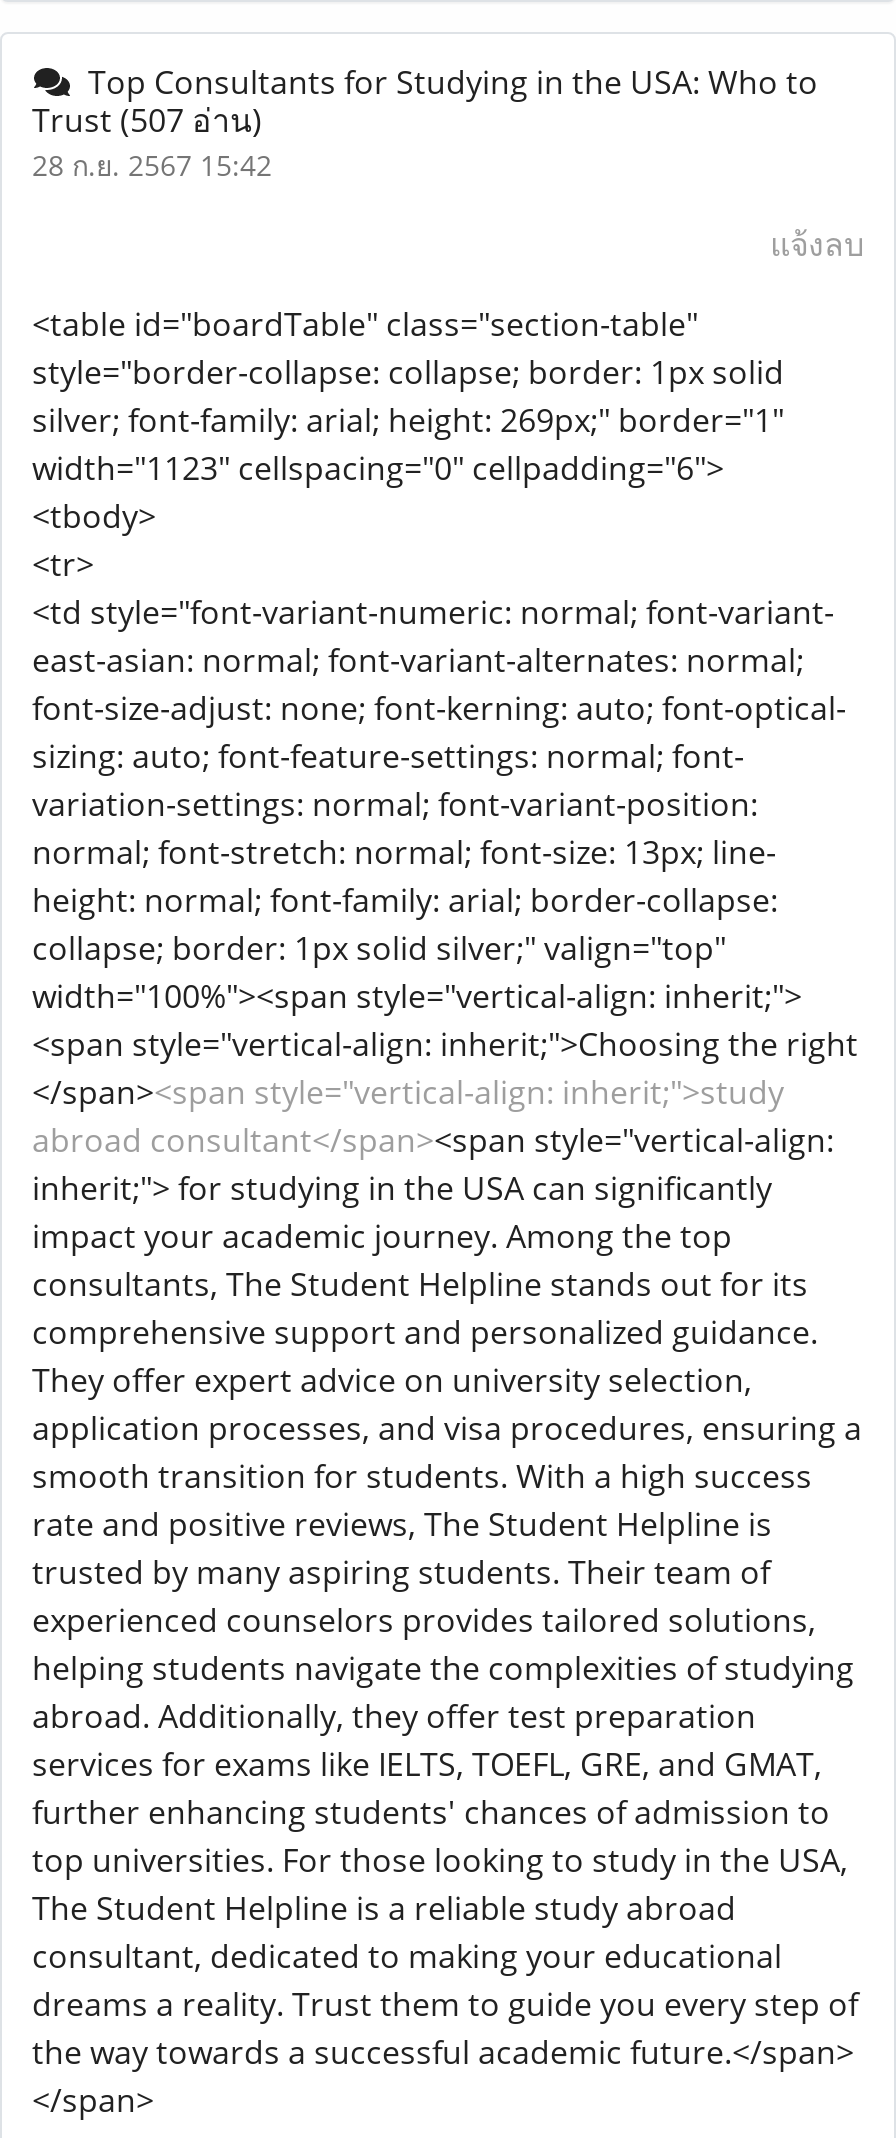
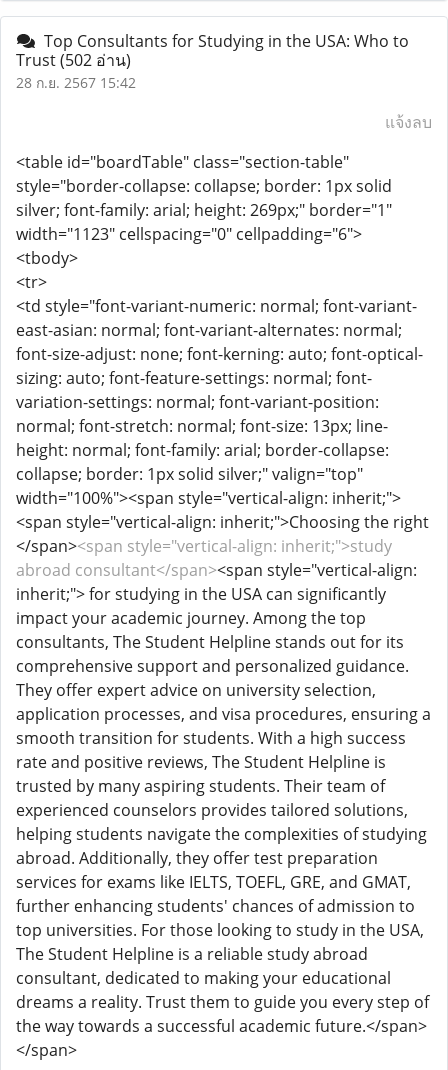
- Trust (507 อ่าน)
+ Trust (502 อ่าน)
